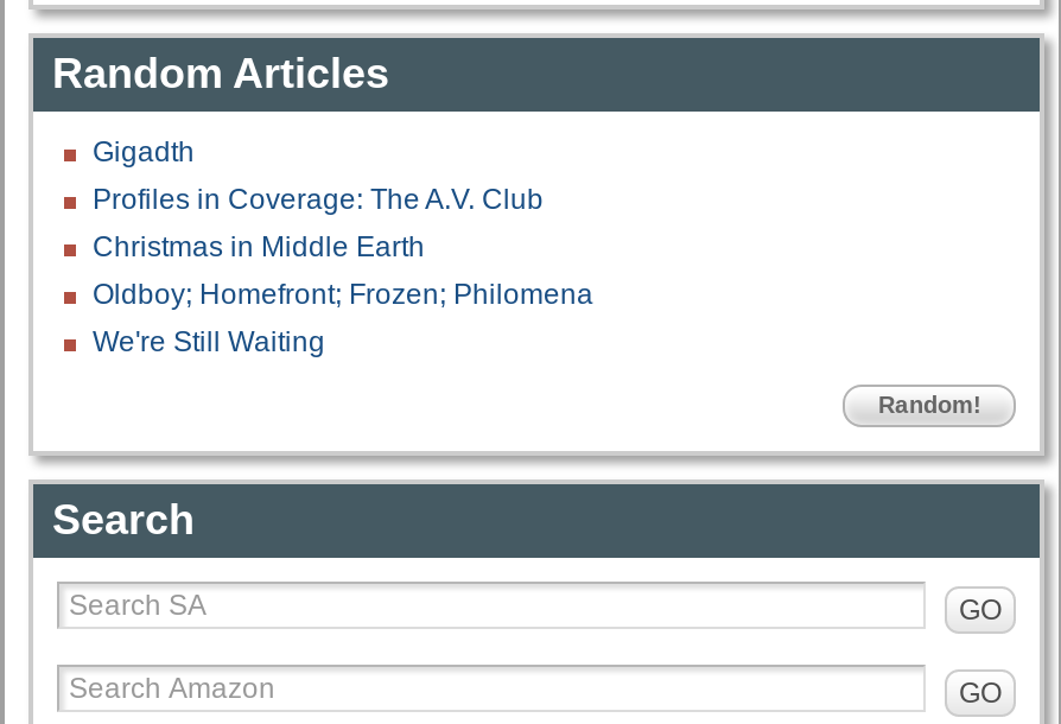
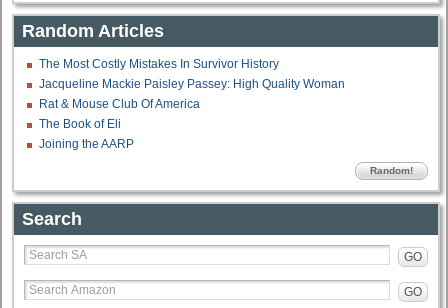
- Gigadth
- Profiles in Coverage: The A.V. Club
- Christmas in Middle Earth
- Oldboy; Homefront; Frozen; Philomena
- We're Still Waiting
+ The Most Costly Mistakes In Survivor History
+ Jacqueline Mackie Paisley Passey: High Quality Woman
+ Rat & Mouse Club Of America
+ The Book of Eli
+ Joining the AARP
